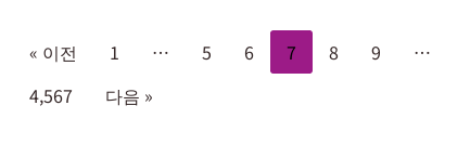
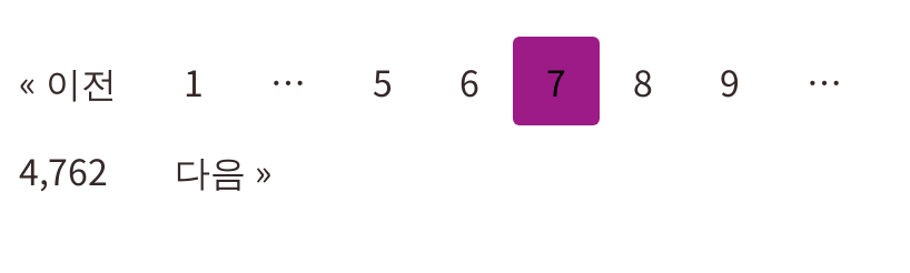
- 4,567 다음 »
+ 4,762 다음 »
